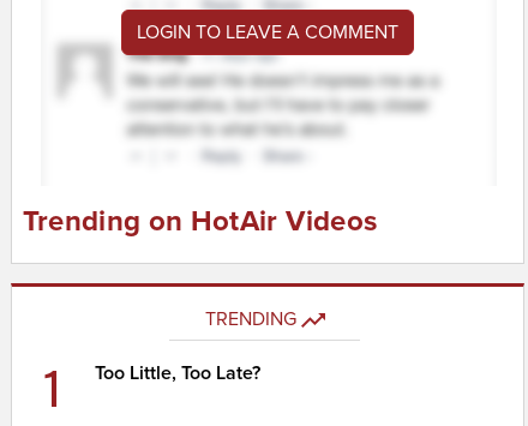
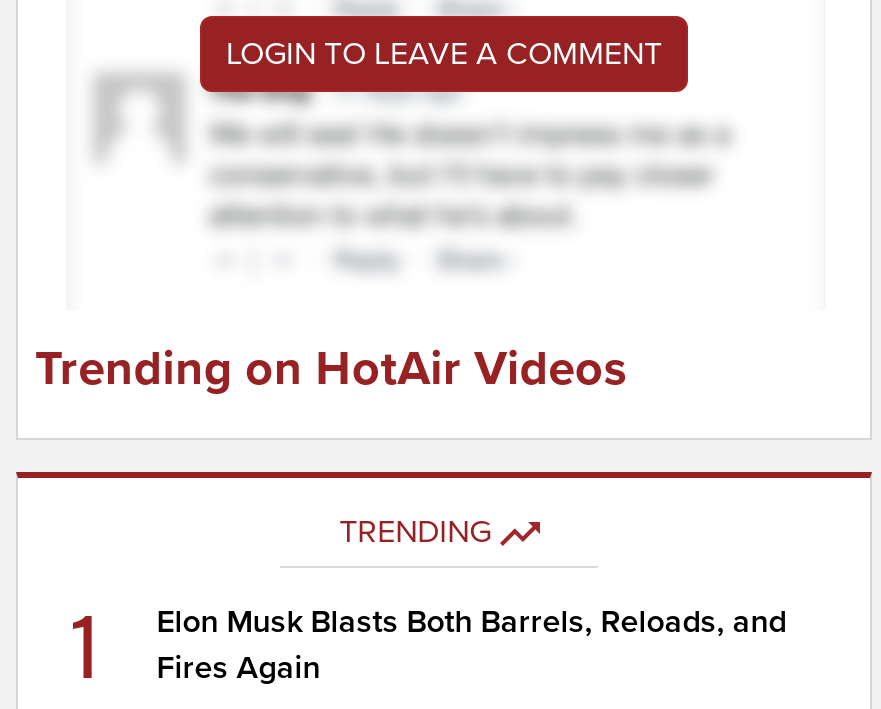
- Too Little, Too Late?
+ Elon Musk Blasts Both Barrels, Reloads, and
+ Fires Again
